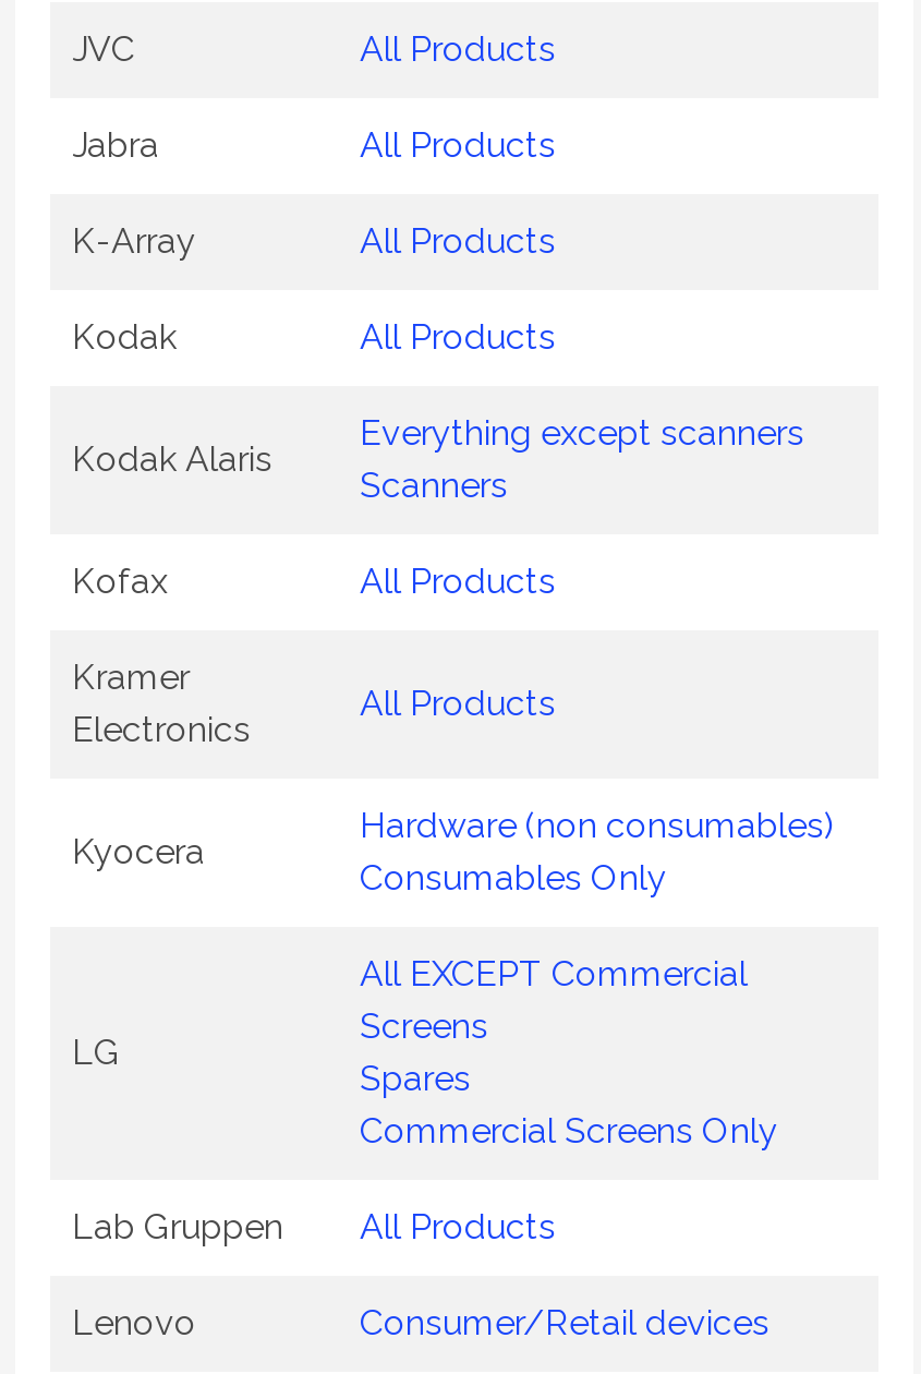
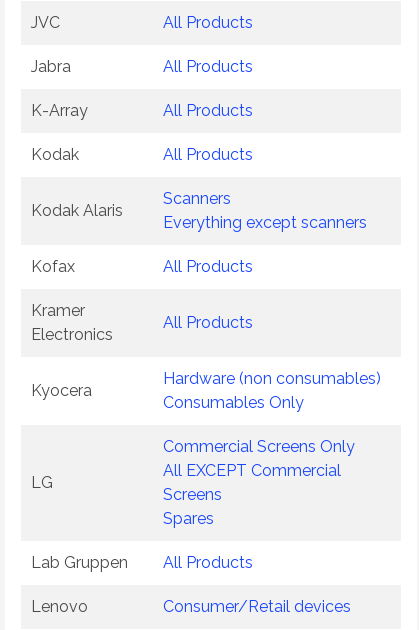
moved down: Everything except scanners

moved up: Scanners

moved down: All EXCEPT Commercial | Screens | Spares

moved up: Commercial Screens Only
